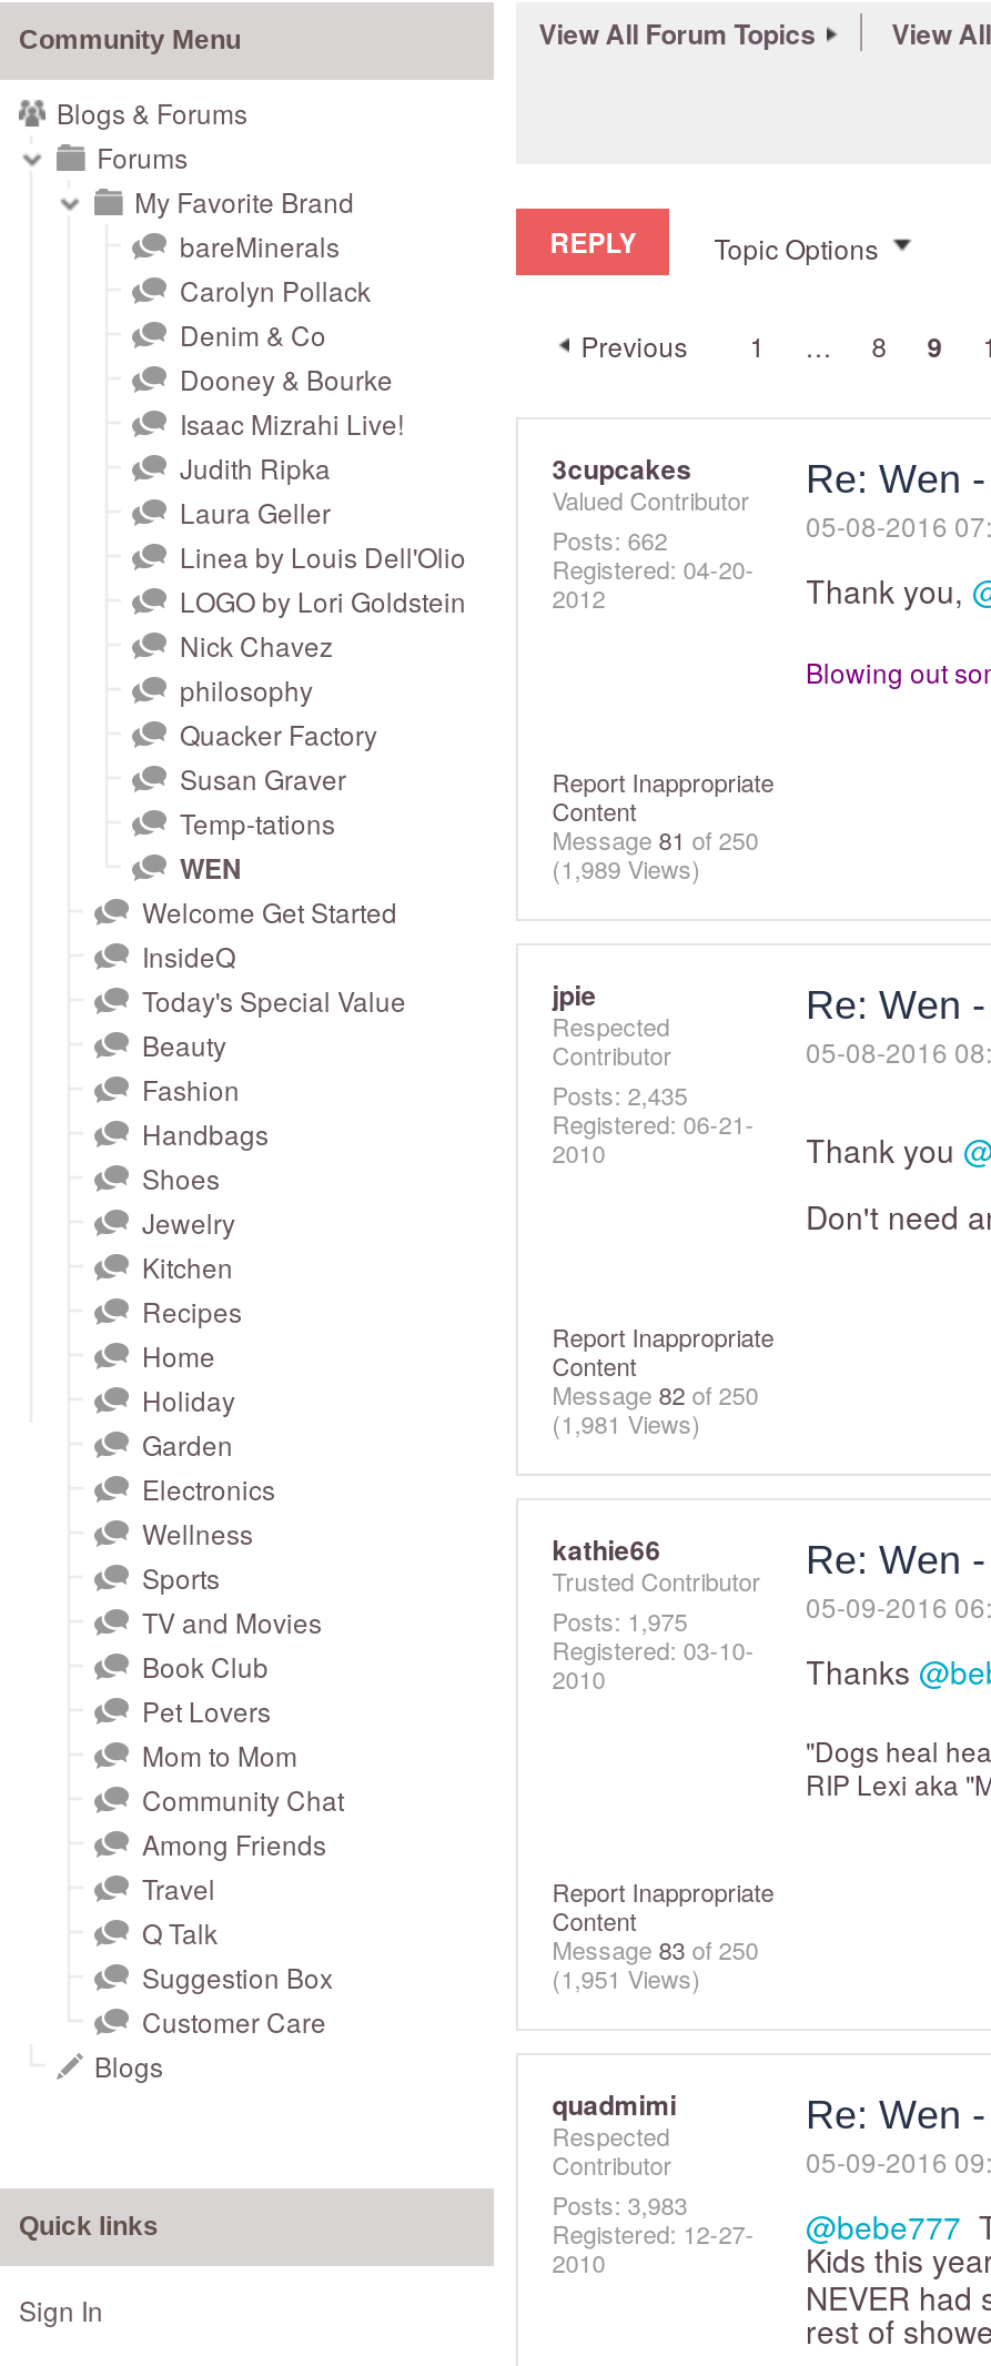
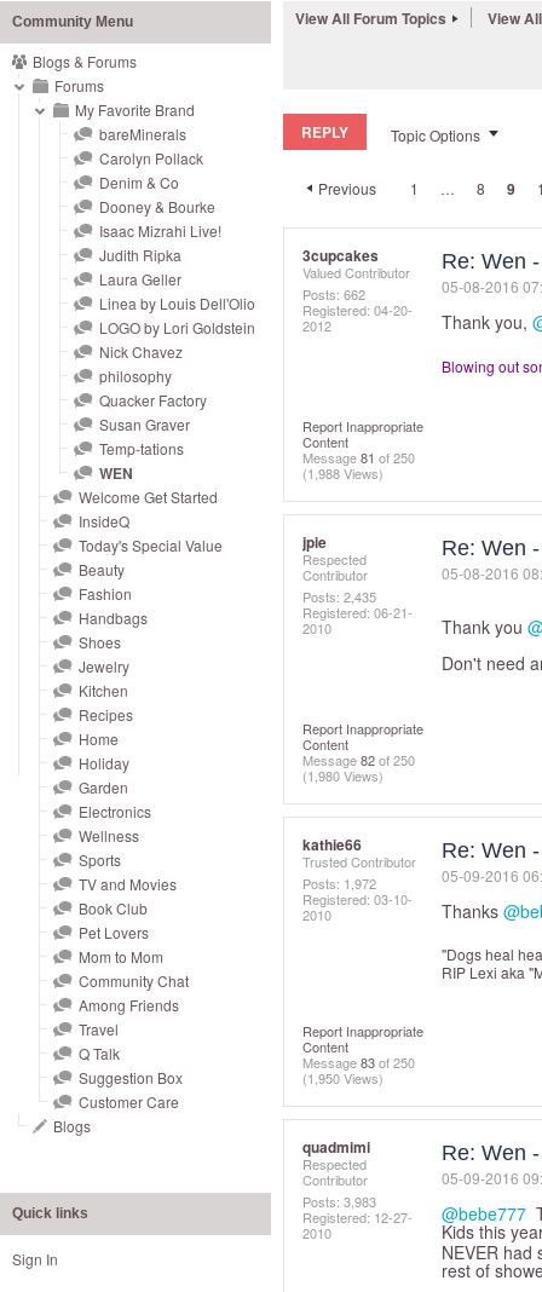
- (1,989 Views)
+ (1,988 Views)

- (1,981 Views)
+ (1,980 Views)

- Posts: 1,975
+ Posts: 1,972

- (1,951 Views)
+ (1,950 Views)
